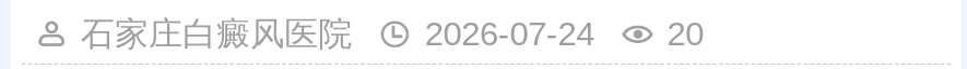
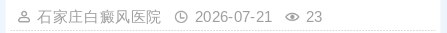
- 2026-07-24
- 20
+ 2026-07-21
+ 23
